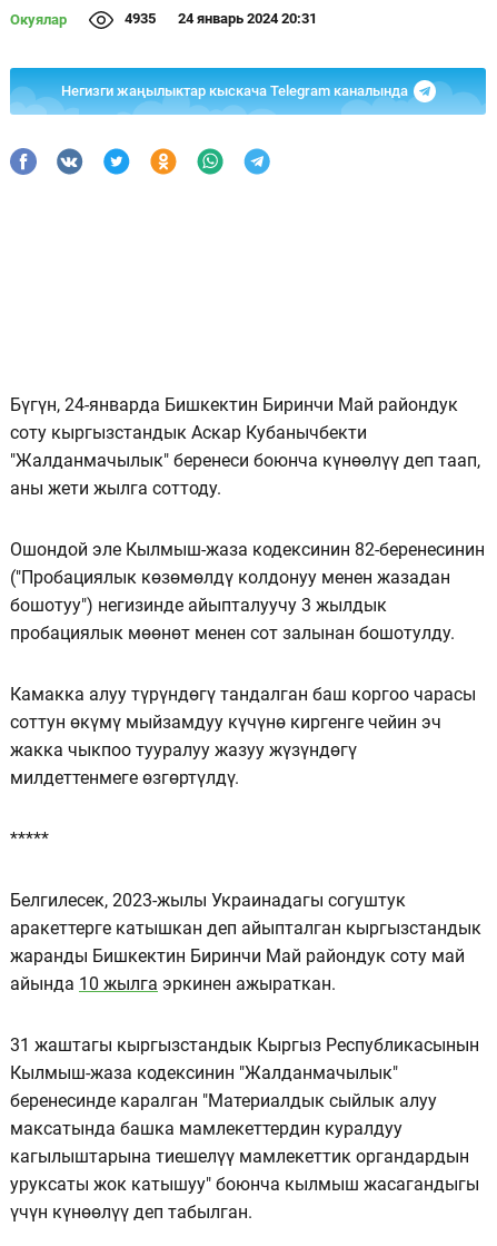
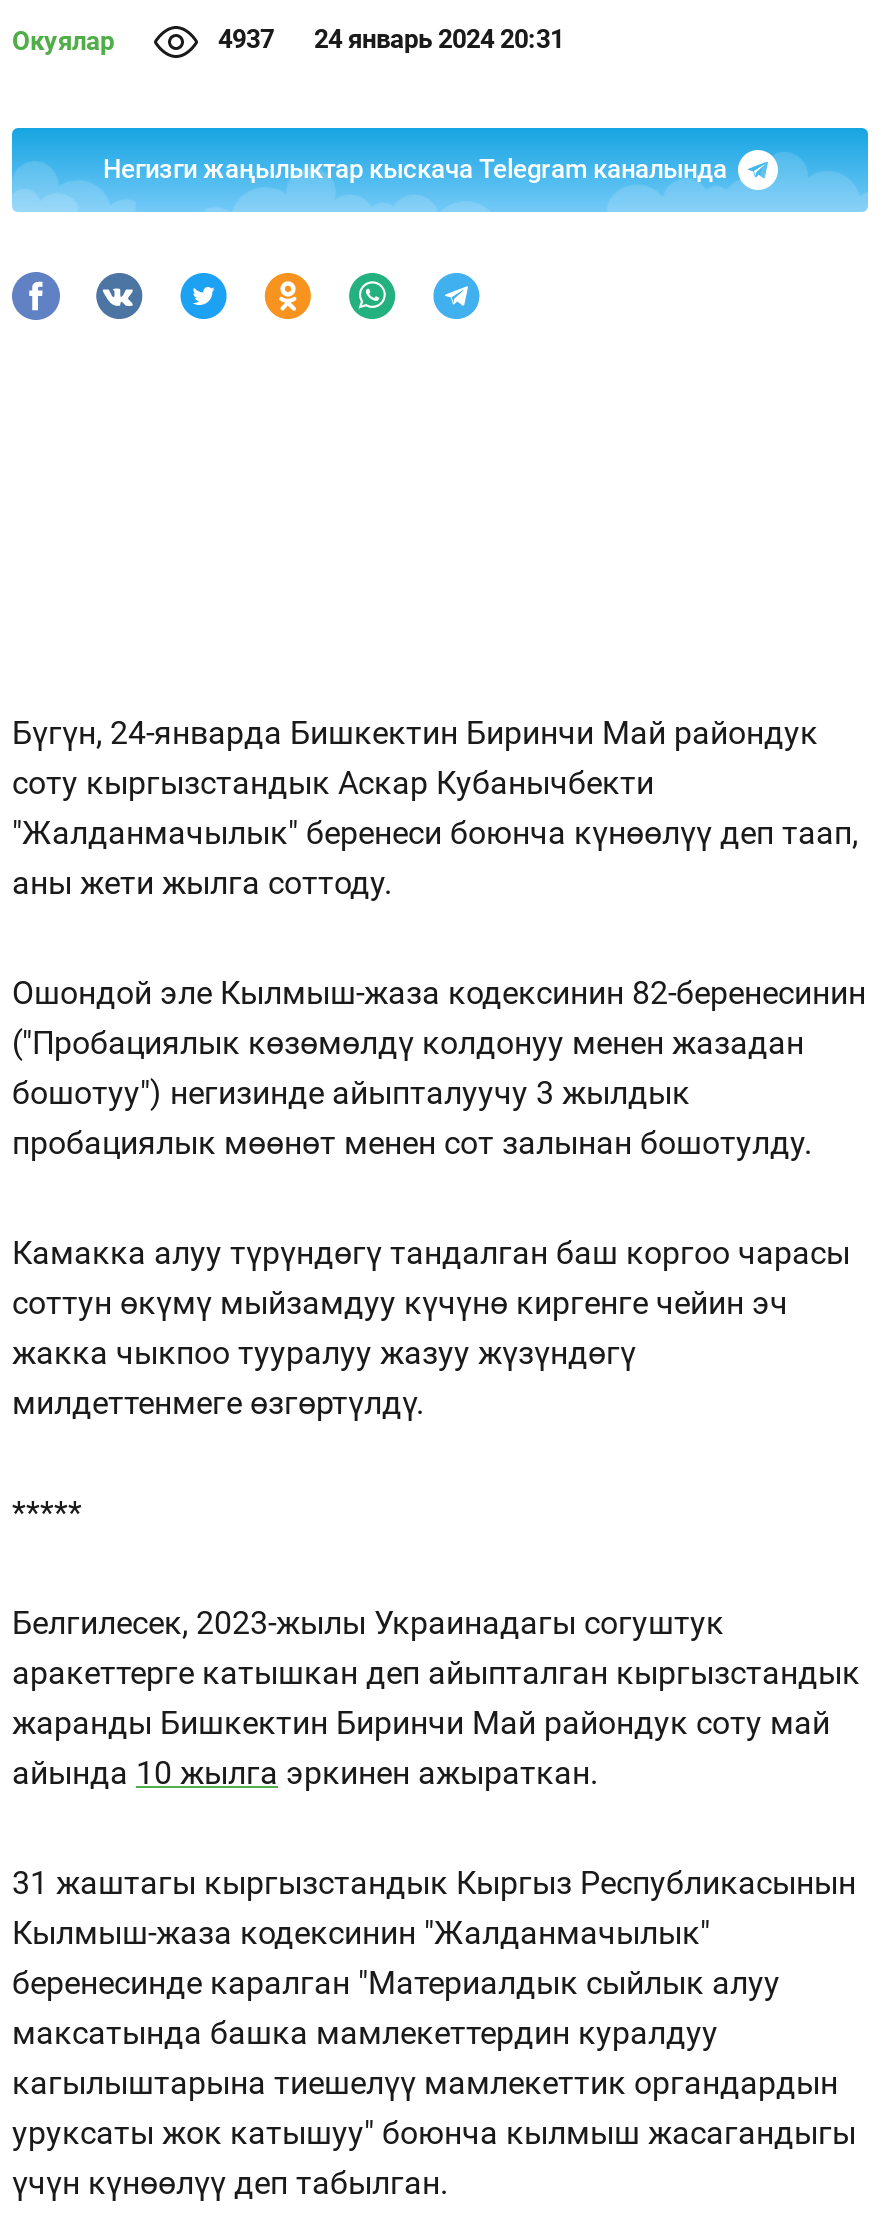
- 4935 24 январь 2024 20:31
+ 4937 24 январь 2024 20:31
